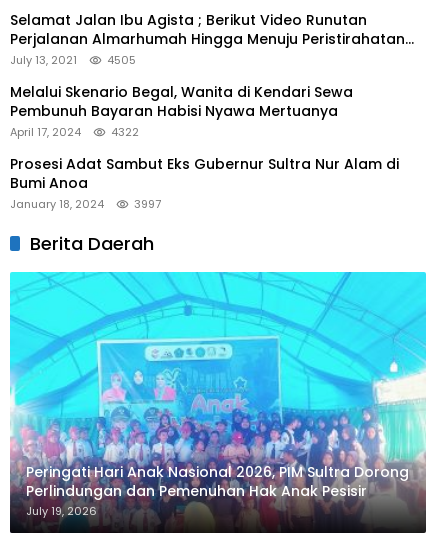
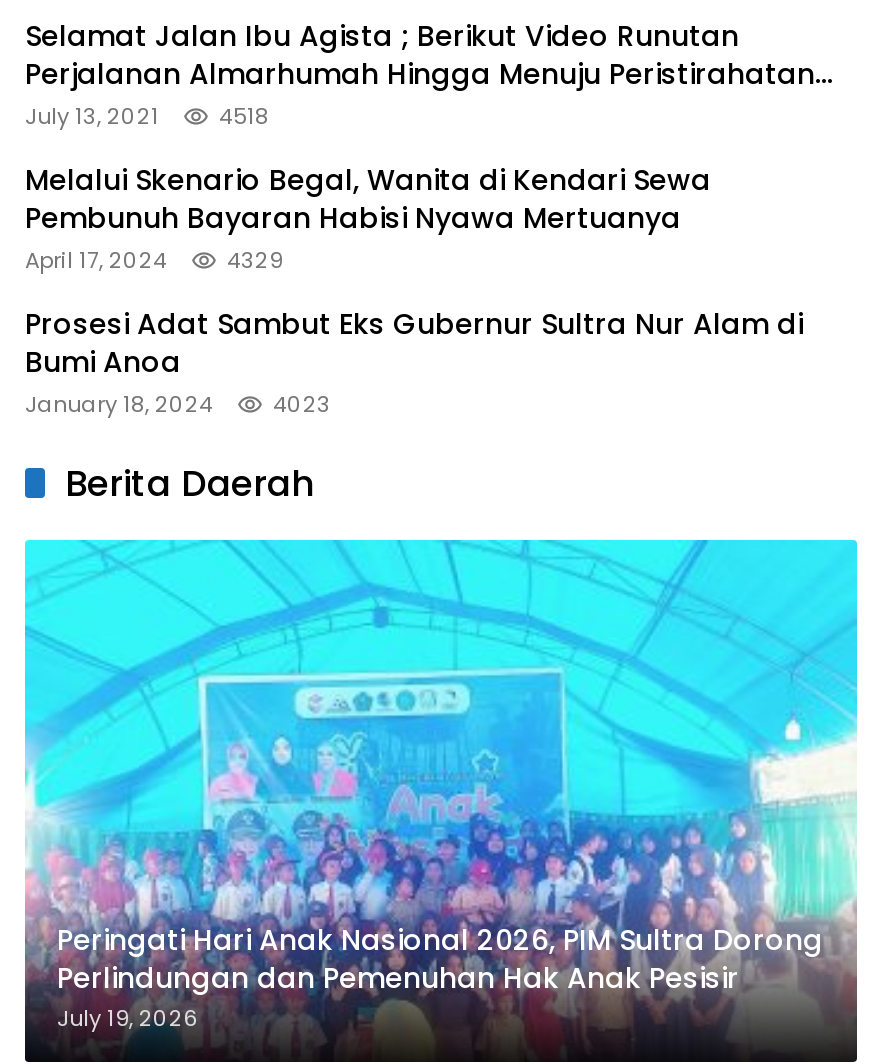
- 4505
+ 4518

- April 17, 2024 4322
+ April 17, 2024 4329

- January 18, 2024 3997
+ January 18, 2024 4023
